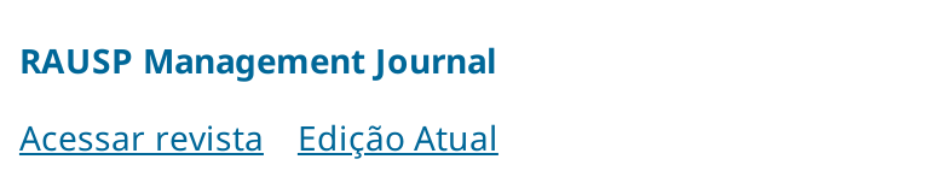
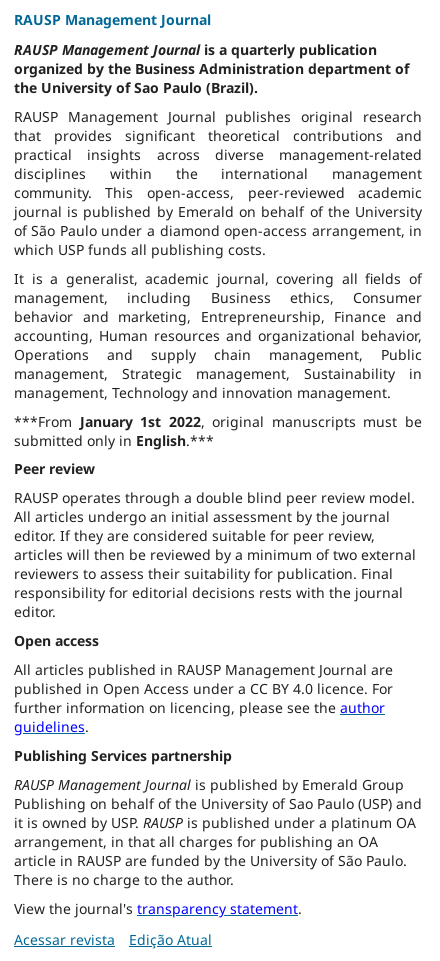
+ RAUSP Management Journal is a quarterly publication
+ organized by the Business Administration department of
+ the University of Sao Paulo (Brazil).
+ RAUSP Management Journal publishes original research
+ that provides significant theoretical contributions and
+ practical insights across diverse management-related
+ disciplines within the international management
+ community. This open-access, peer-reviewed academic
+ journal is published by Emerald on behalf of the University
+ of São Paulo under a diamond open-access arrangement, in
+ which USP funds all publishing costs.
+ It is a generalist, academic journal, covering all fields of
+ management, including Business ethics, Consumer
+ behavior and marketing, Entrepreneurship, Finance and
+ accounting, Human resources and organizational behavior,
+ Operations and supply chain management, Public
+ management, Strategic management, Sustainability in
+ management, Technology and innovation management.
+ ***From January 1st 2022, original manuscripts must be
+ submitted only in English.***
+ Peer review
+ RAUSP operates through a double blind peer review model.
+ All articles undergo an initial assessment by the journal
+ editor. If they are considered suitable for peer review,
+ articles will then be reviewed by a minimum of two external
+ reviewers to assess their suitability for publication. Final
+ responsibility for editorial decisions rests with the journal
+ editor.
+ Open access
+ All articles published in RAUSP Management Journal are
+ published in Open Access under a CC BY 4.0 licence. For
+ further information on licencing, please see the author
+ guidelines.
+ Publishing Services partnership
+ RAUSP Management Journal is published by Emerald Group
+ Publishing on behalf of the University of Sao Paulo (USP) and
+ it is owned by USP. RAUSP is published under a platinum OA
+ arrangement, in that all charges for publishing an OA
+ article in RAUSP are funded by the University of São Paulo.
+ There is no charge to the author.
+ View the journal's transparency statement.
